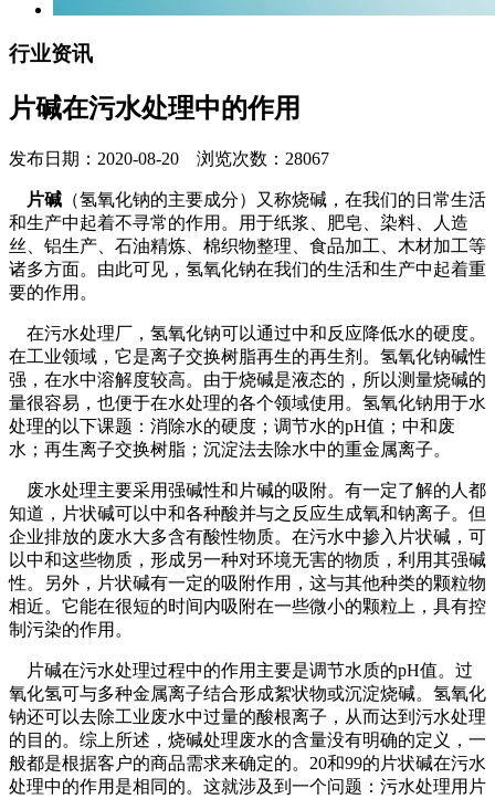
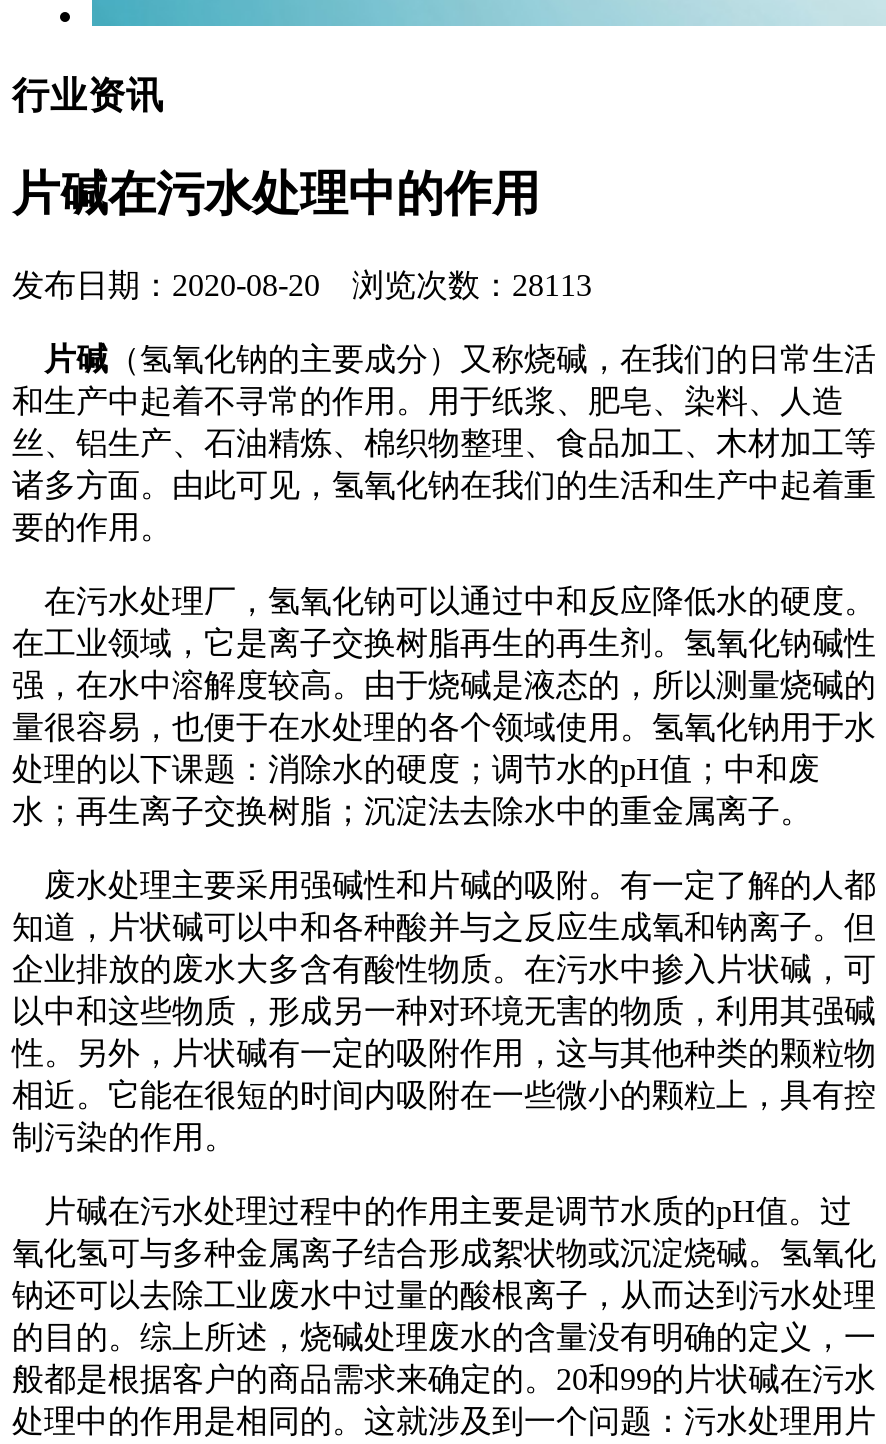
- 发布日期：2020-08-20 浏览次数：28067
+ 发布日期：2020-08-20 浏览次数：28113
